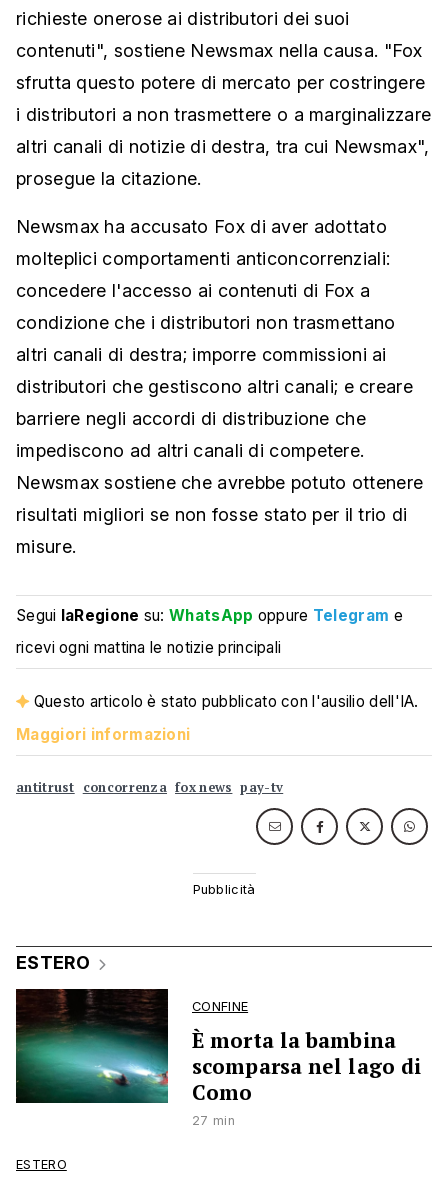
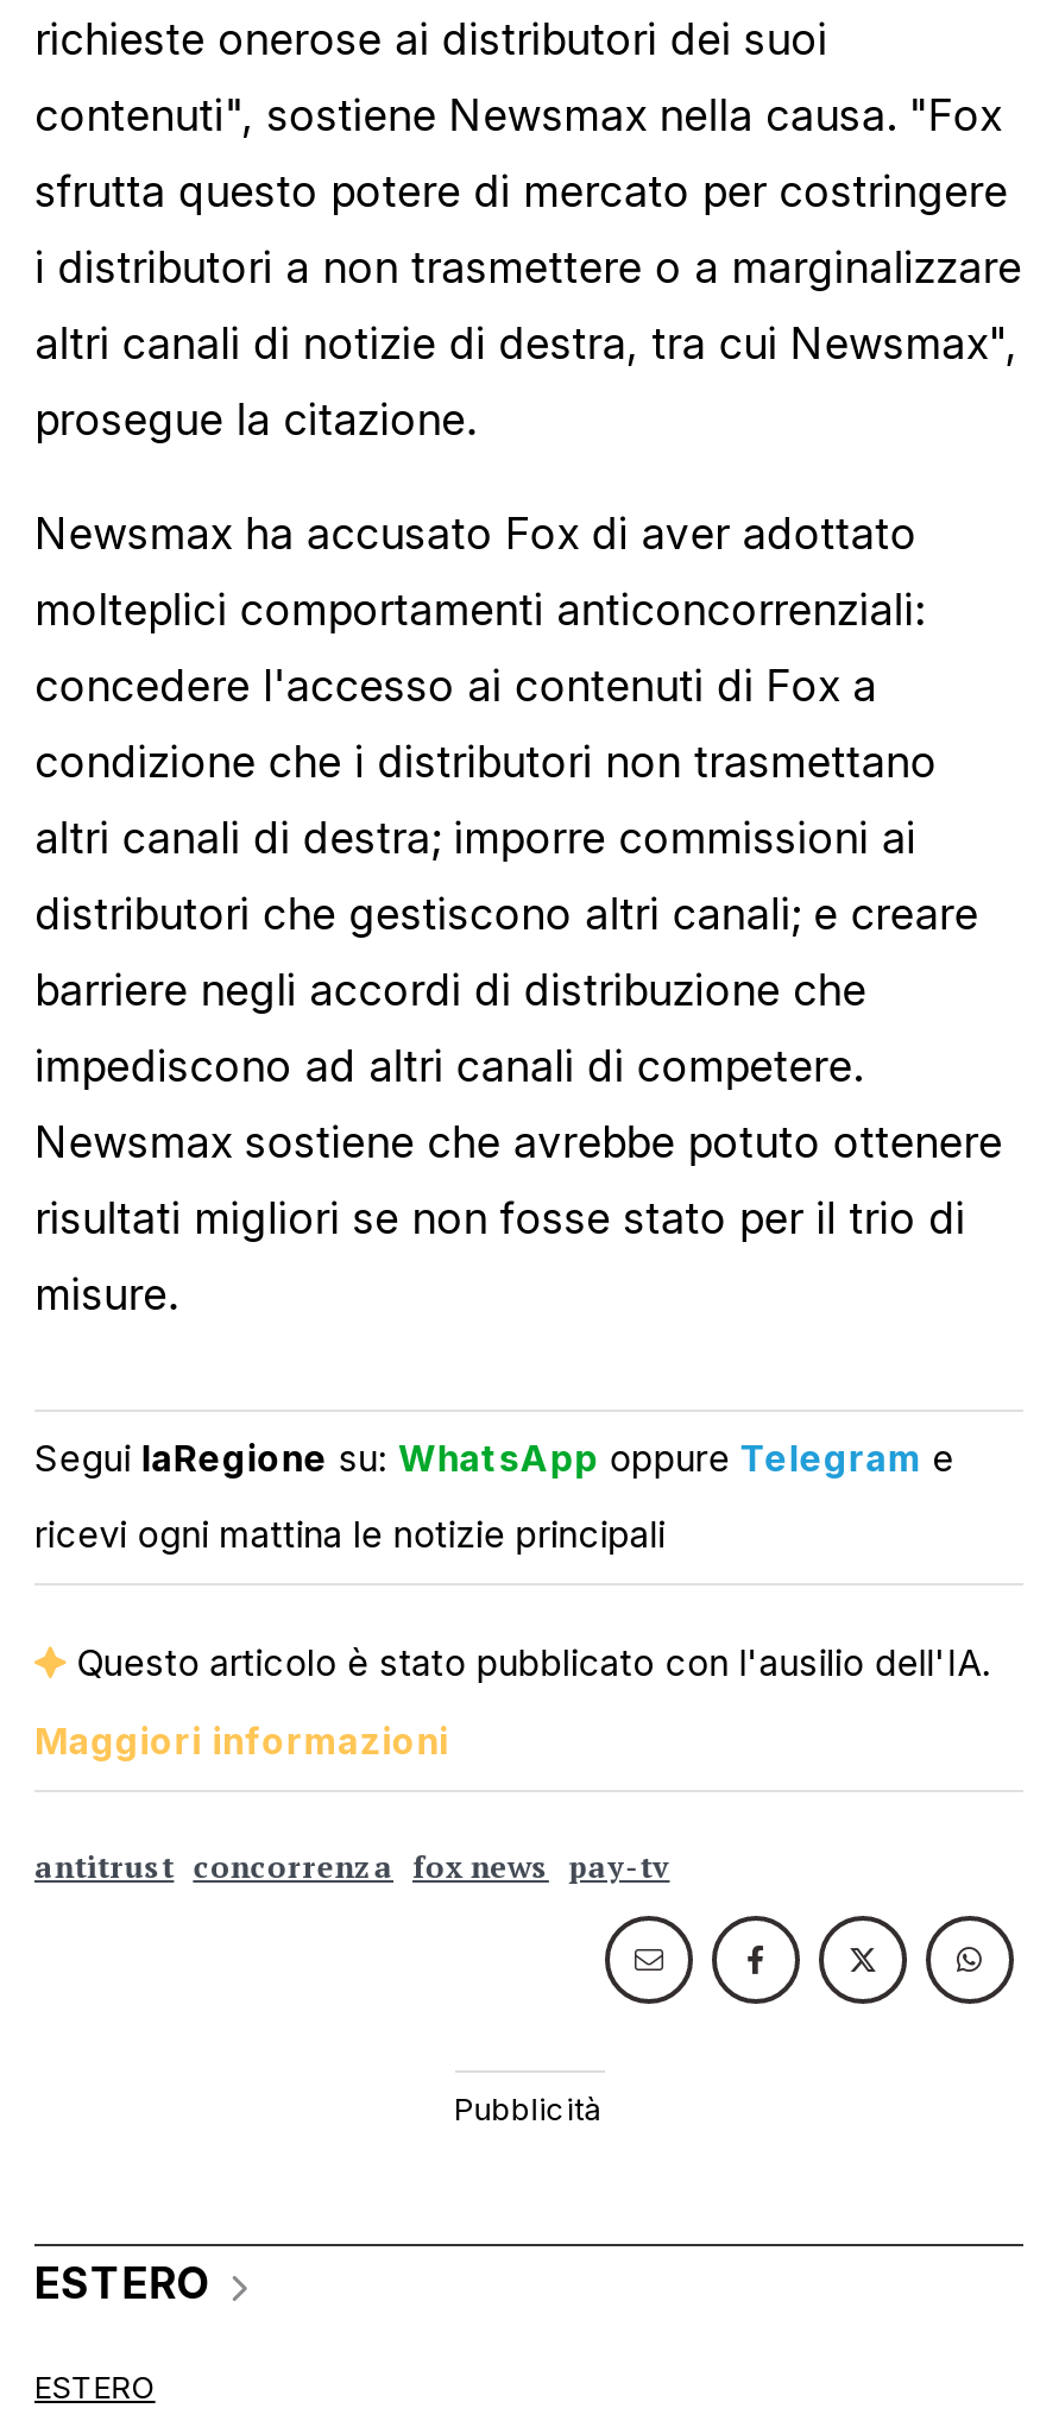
- [image]
- CONFINE
- È morta la bambina
- scomparsa nel lago di
- Como
- 27 min
